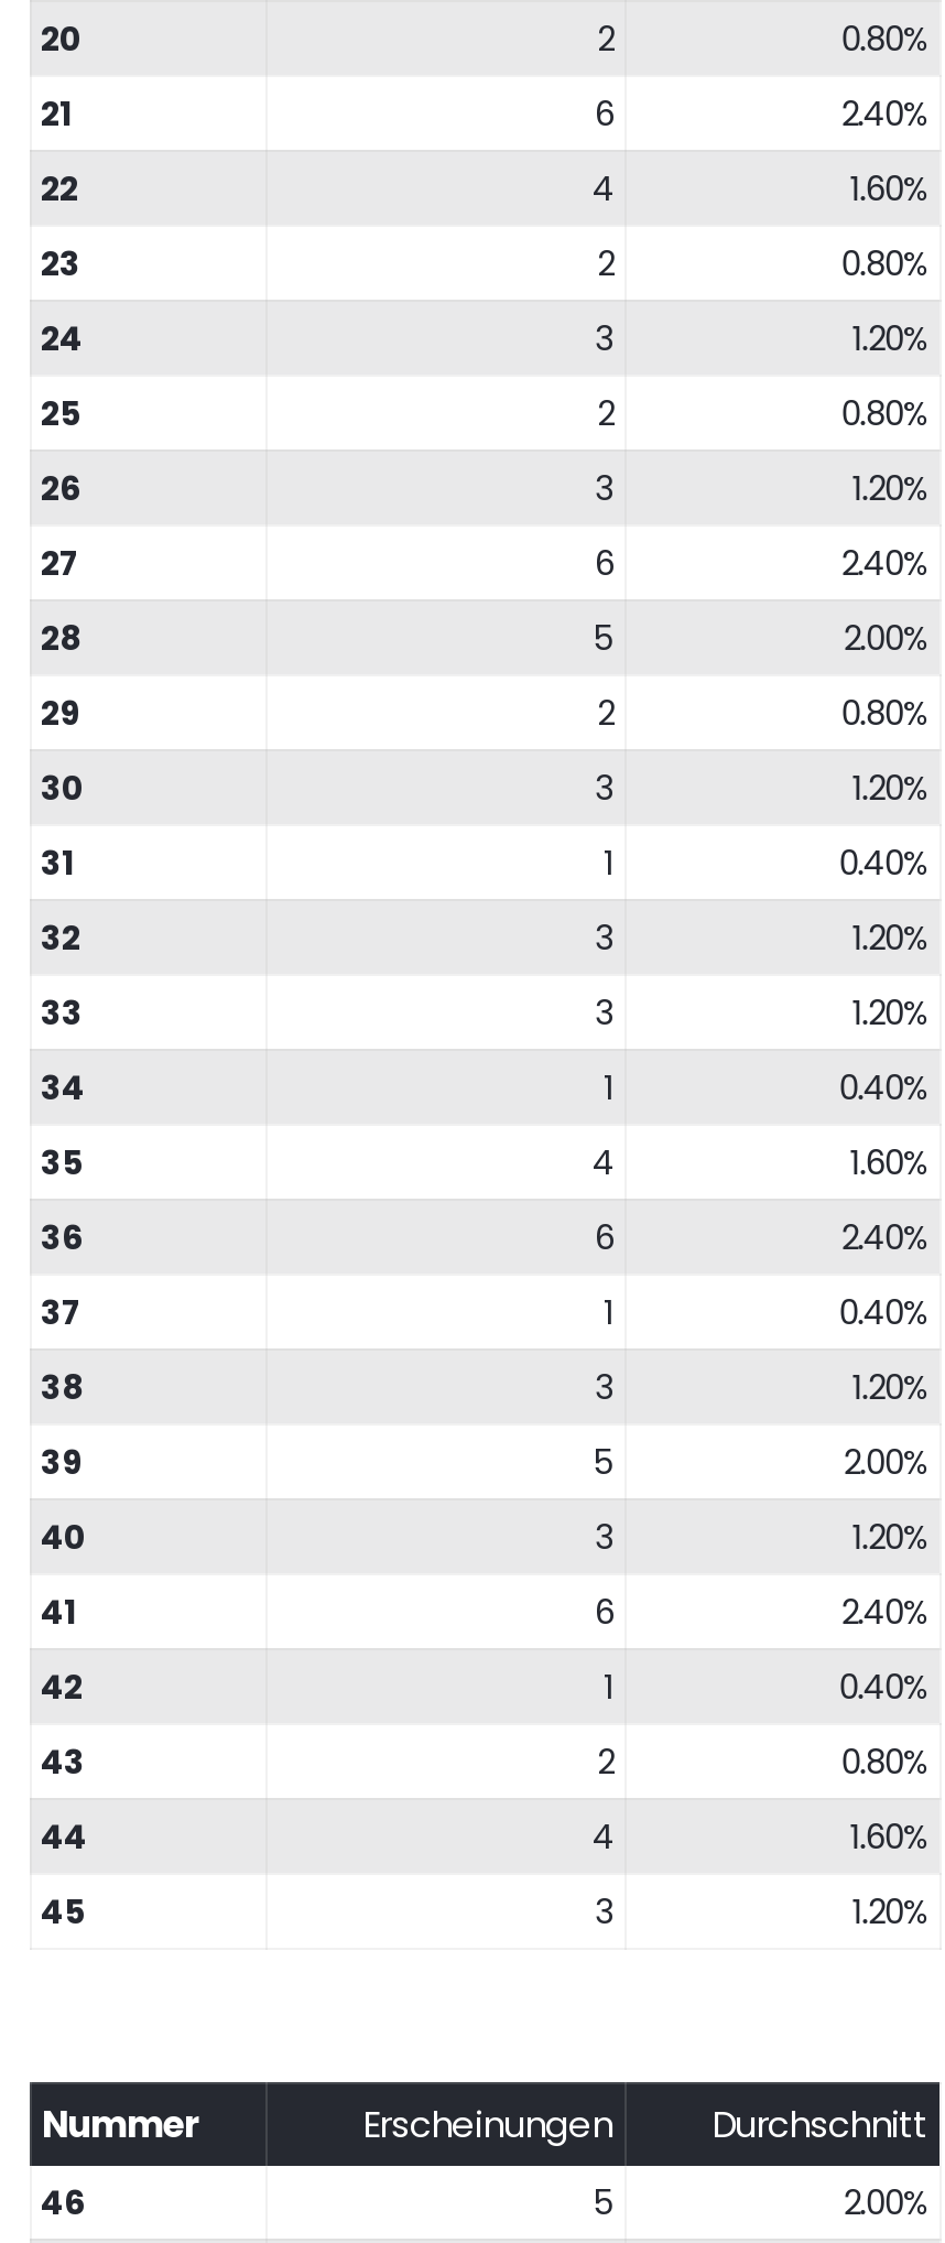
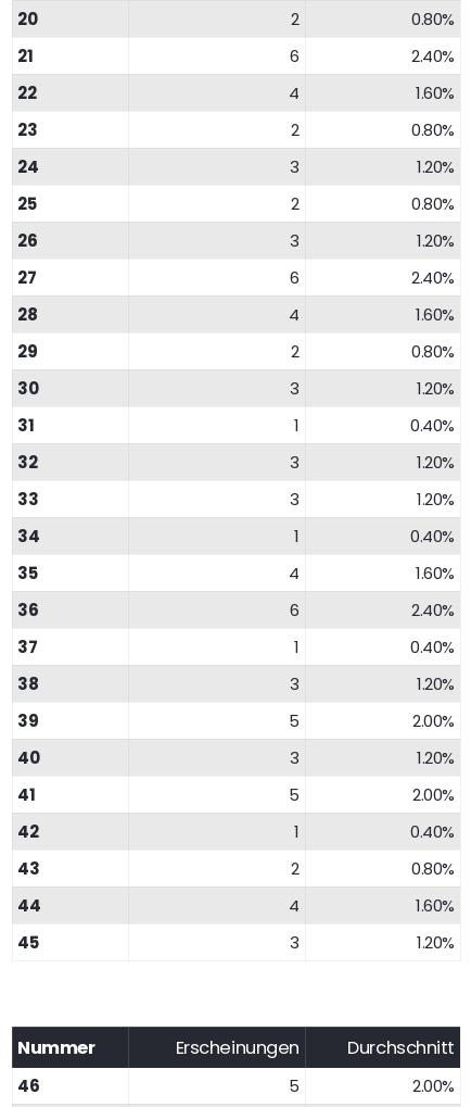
- 5
+ 4

- 2.00%
+ 1.60%

- 6
+ 5

- 2.40%
+ 2.00%
